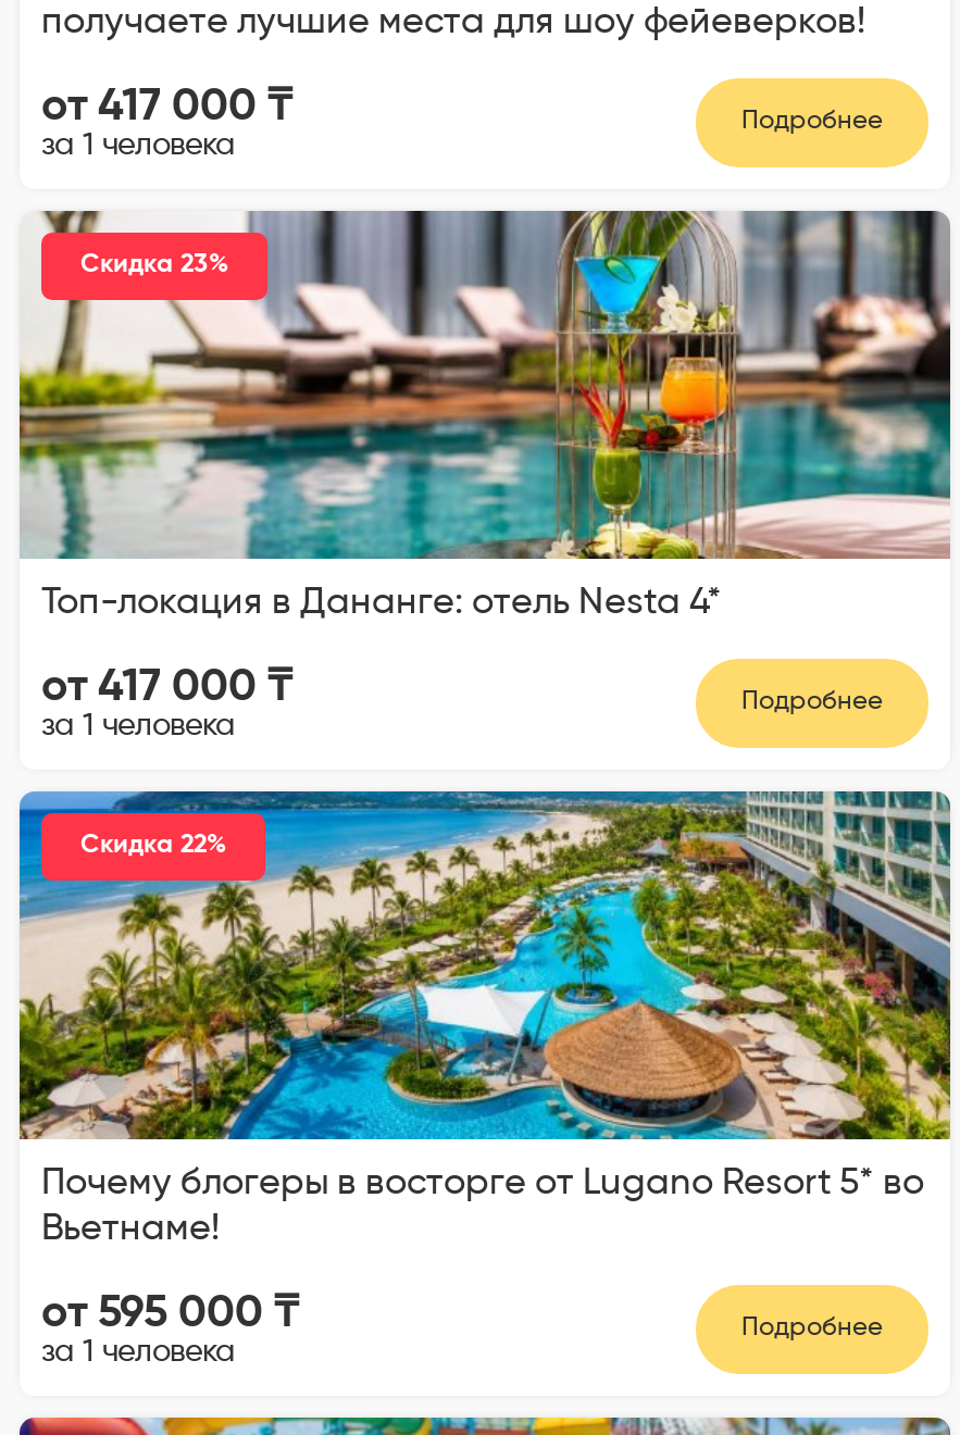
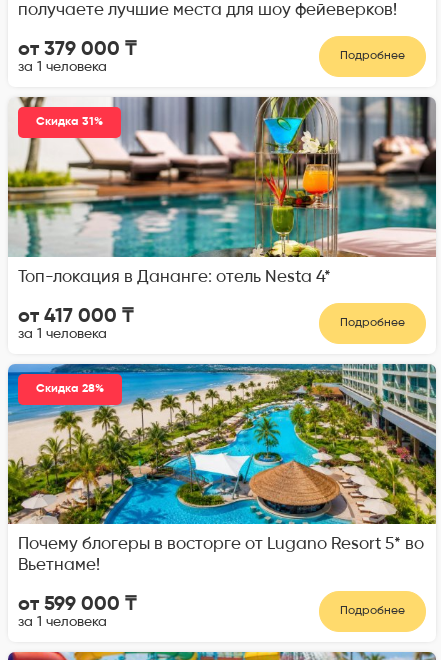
- от 417 000 ₸
+ от 379 000 ₸

- Скидка 23%
+ Скидка 31%

- Скидка 22%
+ Скидка 28%

- от 595 000 ₸
+ от 599 000 ₸
